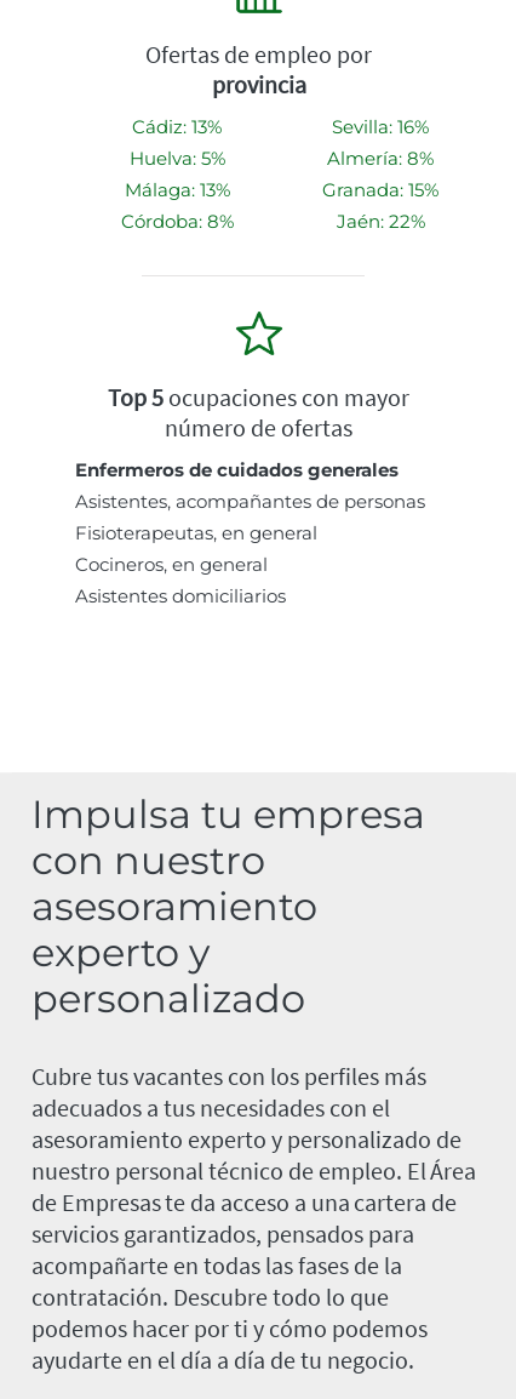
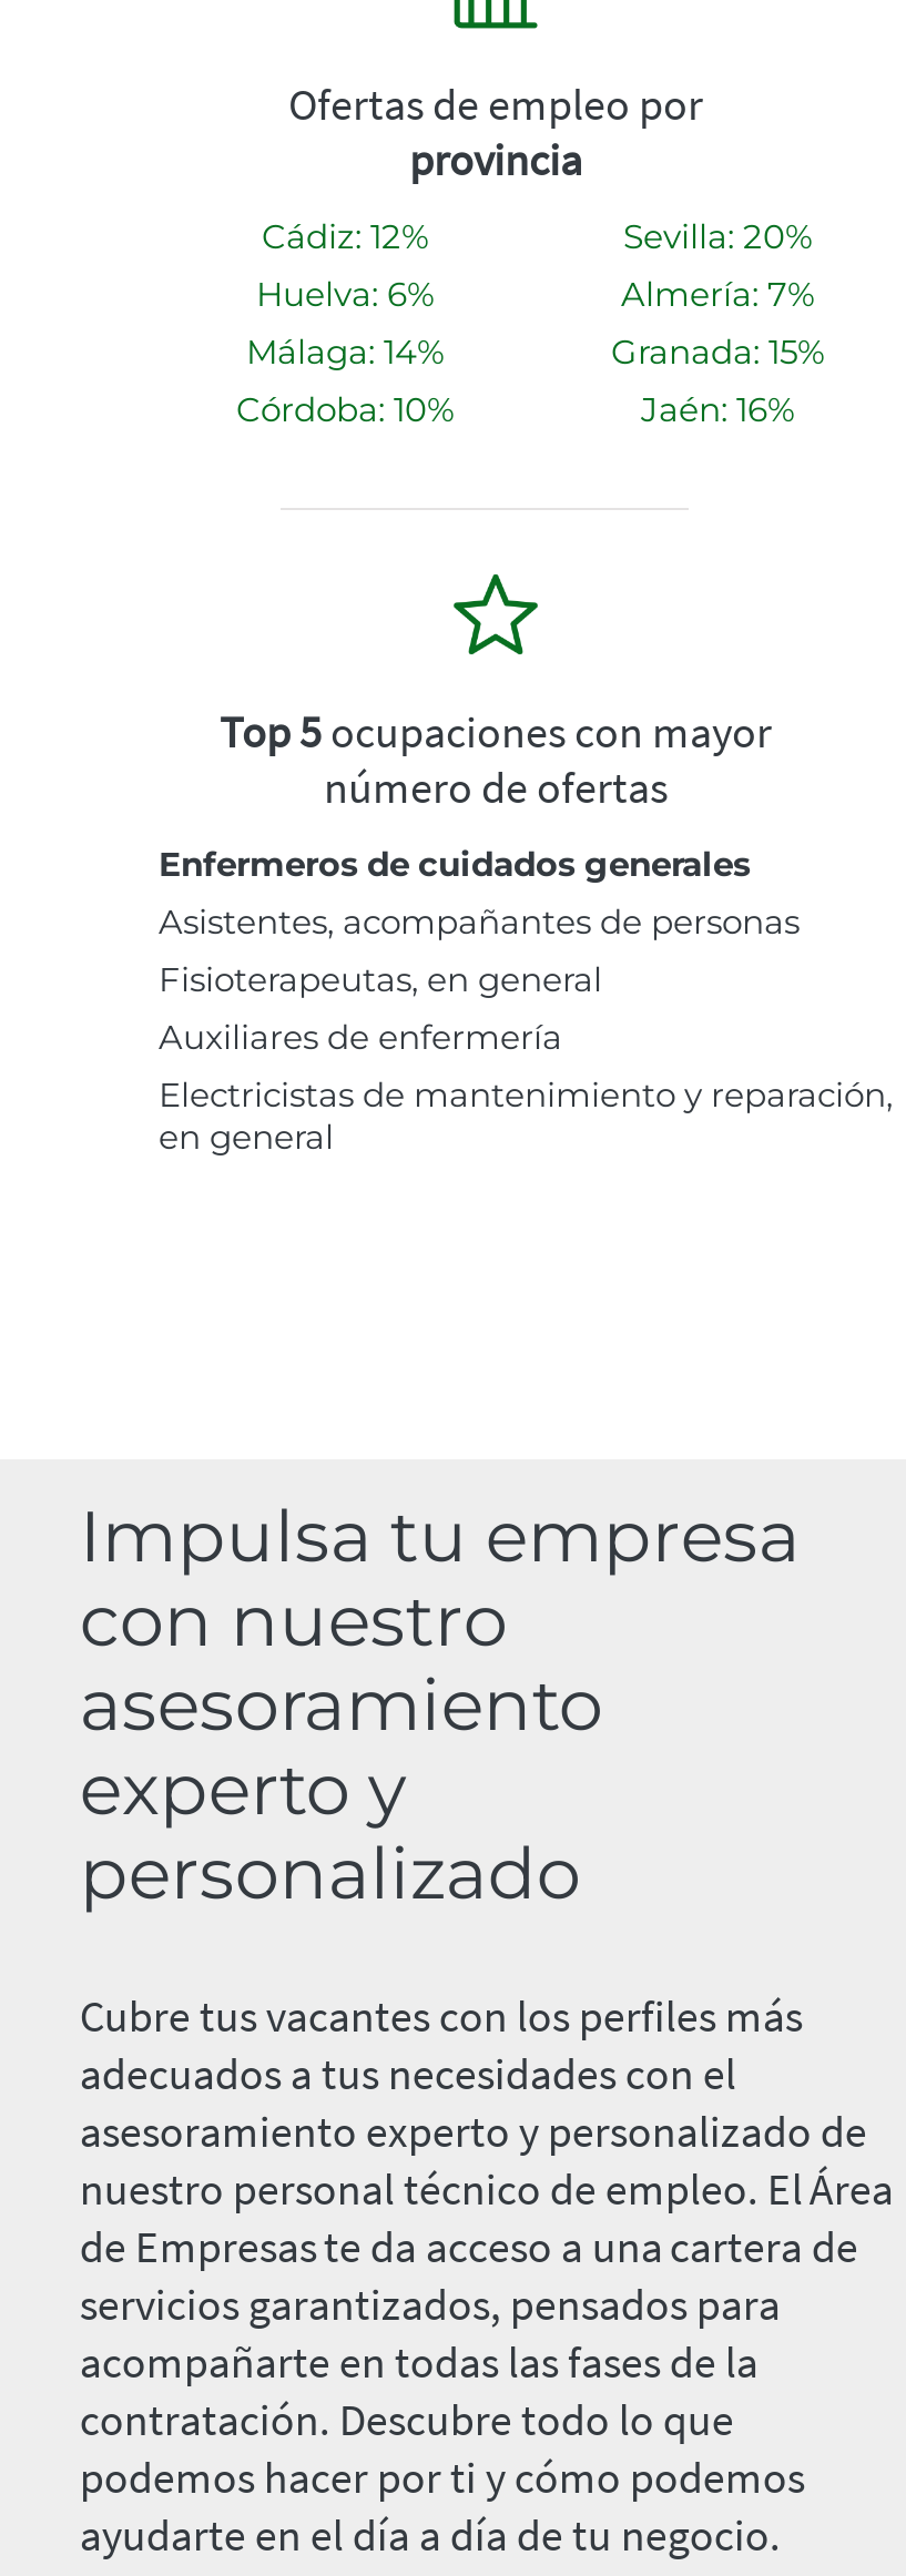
- Cádiz: 13%
+ Cádiz: 12%

- Sevilla: 16%
+ Sevilla: 20%

- Huelva: 5%
+ Huelva: 6%

- Almería: 8%
+ Almería: 7%

- Málaga: 13%
+ Málaga: 14%

- Córdoba: 8%
+ Córdoba: 10%

- Jaén: 22%
+ Jaén: 16%

- Cocineros, en general
- Asistentes domiciliarios
+ Auxiliares de enfermería
+ Electricistas de mantenimiento y reparación,
+ en general
